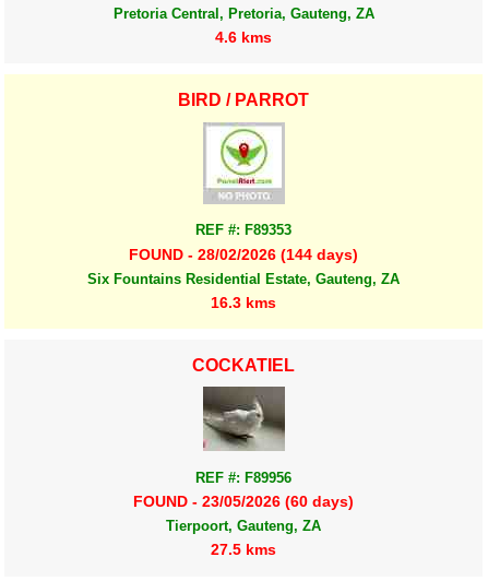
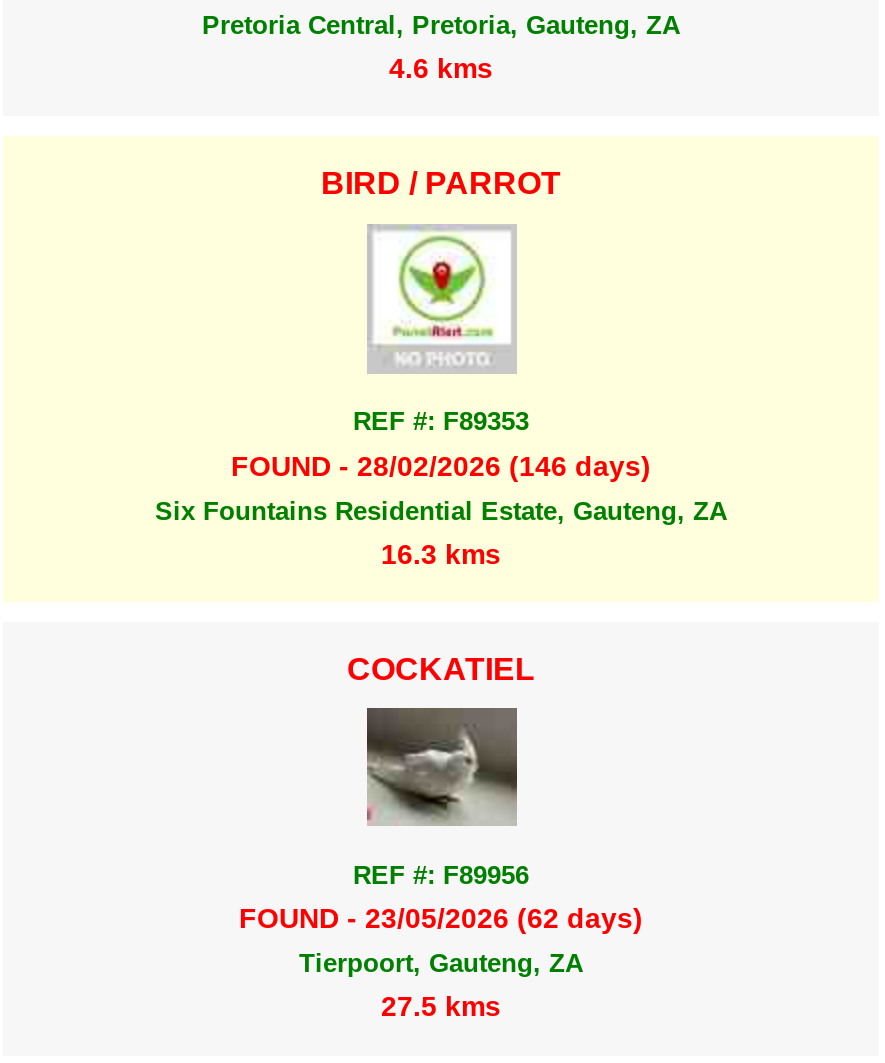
- FOUND - 28/02/2026 (144 days)
+ FOUND - 28/02/2026 (146 days)

- FOUND - 23/05/2026 (60 days)
+ FOUND - 23/05/2026 (62 days)
